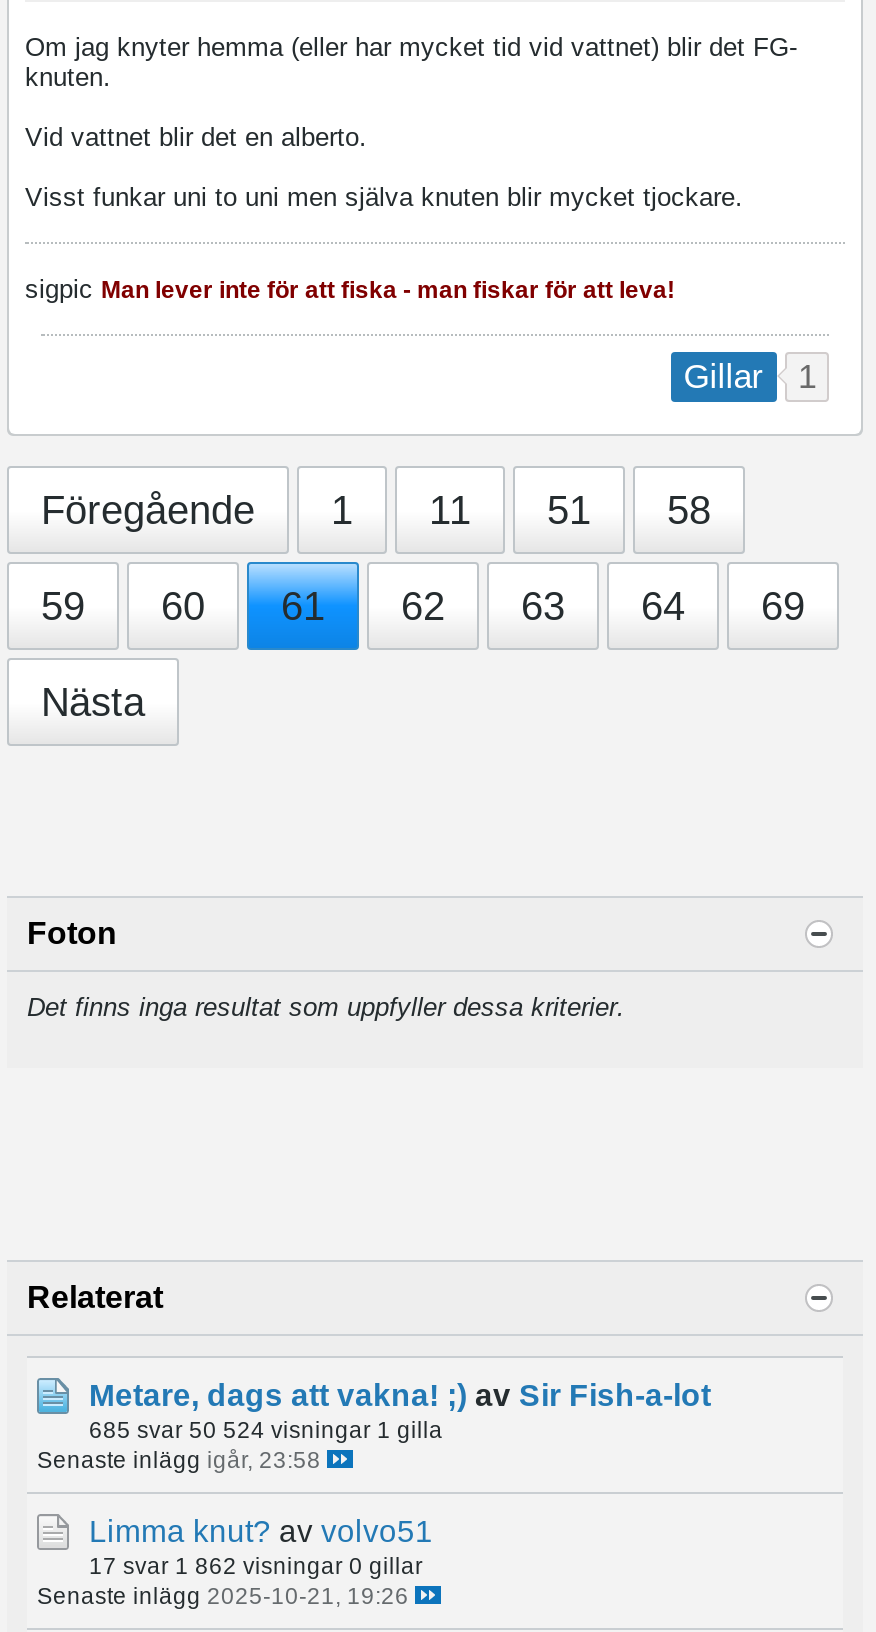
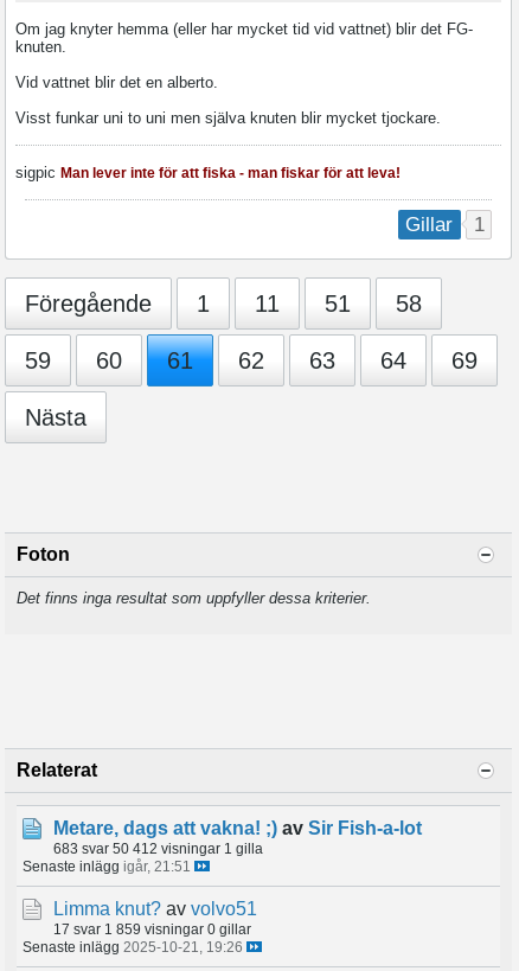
- 685 svar 50 524 visningar 1 gilla
+ 683 svar 50 412 visningar 1 gilla

- Senaste inlägg igår, 23:58
+ Senaste inlägg igår, 21:51

- 17 svar 1 862 visningar 0 gillar
+ 17 svar 1 859 visningar 0 gillar
